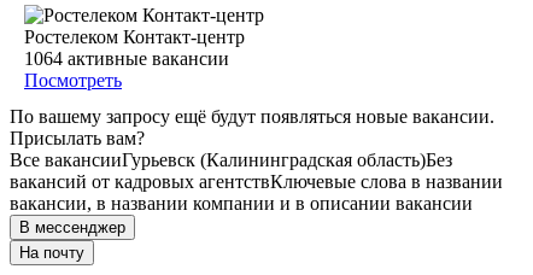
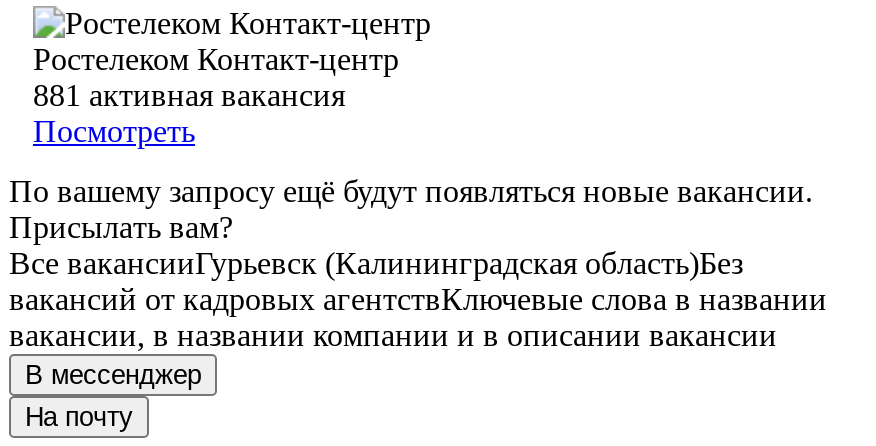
- 1064 активные вакансии
+ 881 активная вакансия
